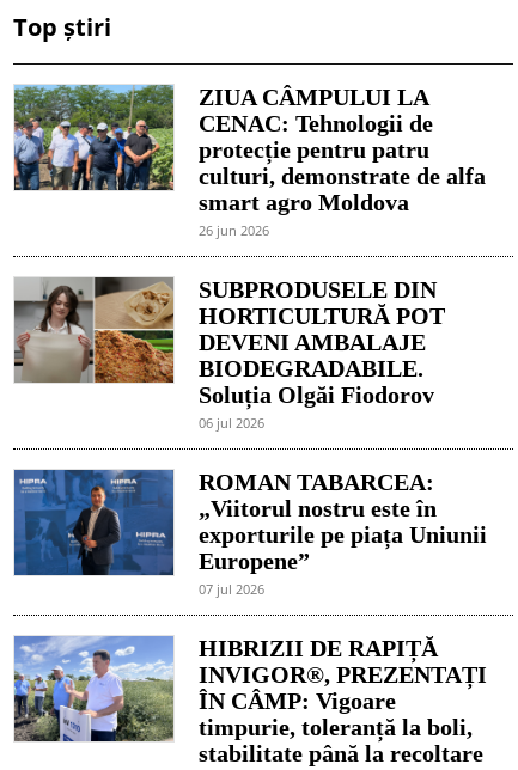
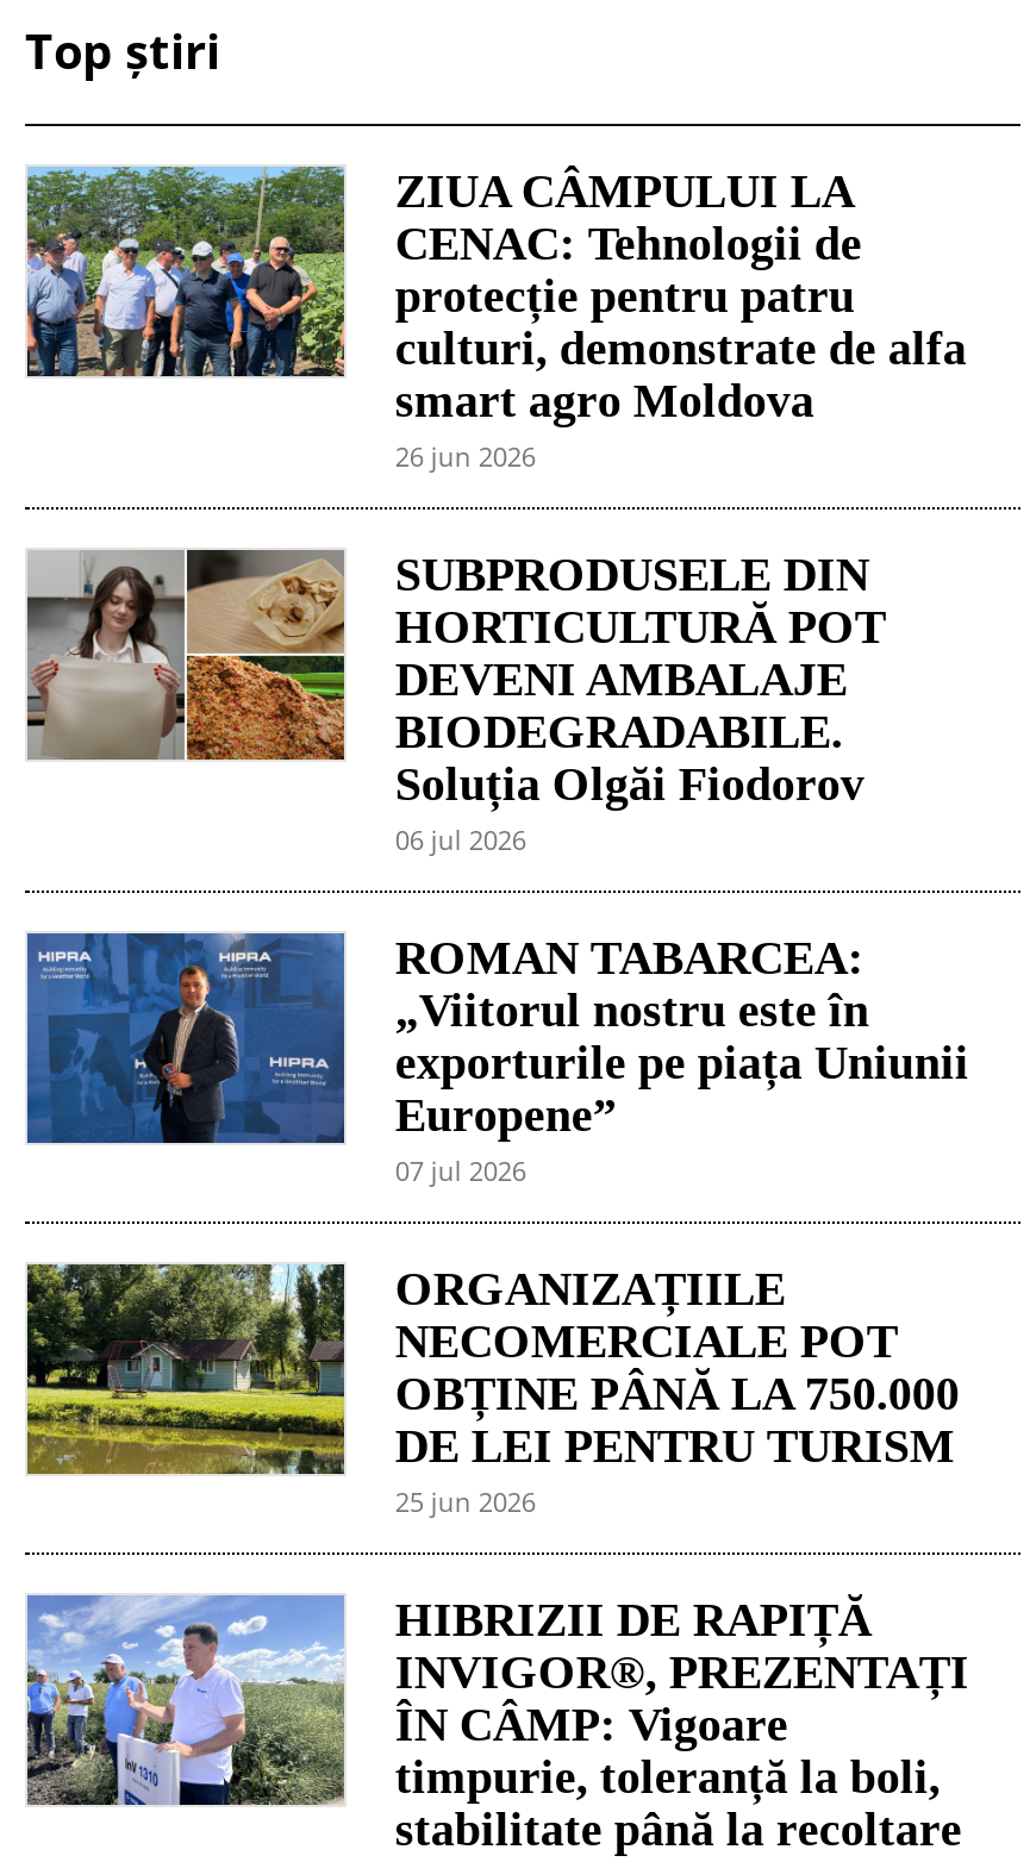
+ [image]
+ ORGANIZAȚIILE
+ NECOMERCIALE POT
+ OBȚINE PÂNĂ LA 750.000
+ DE LEI PENTRU TURISM
+ 25 jun 2026
